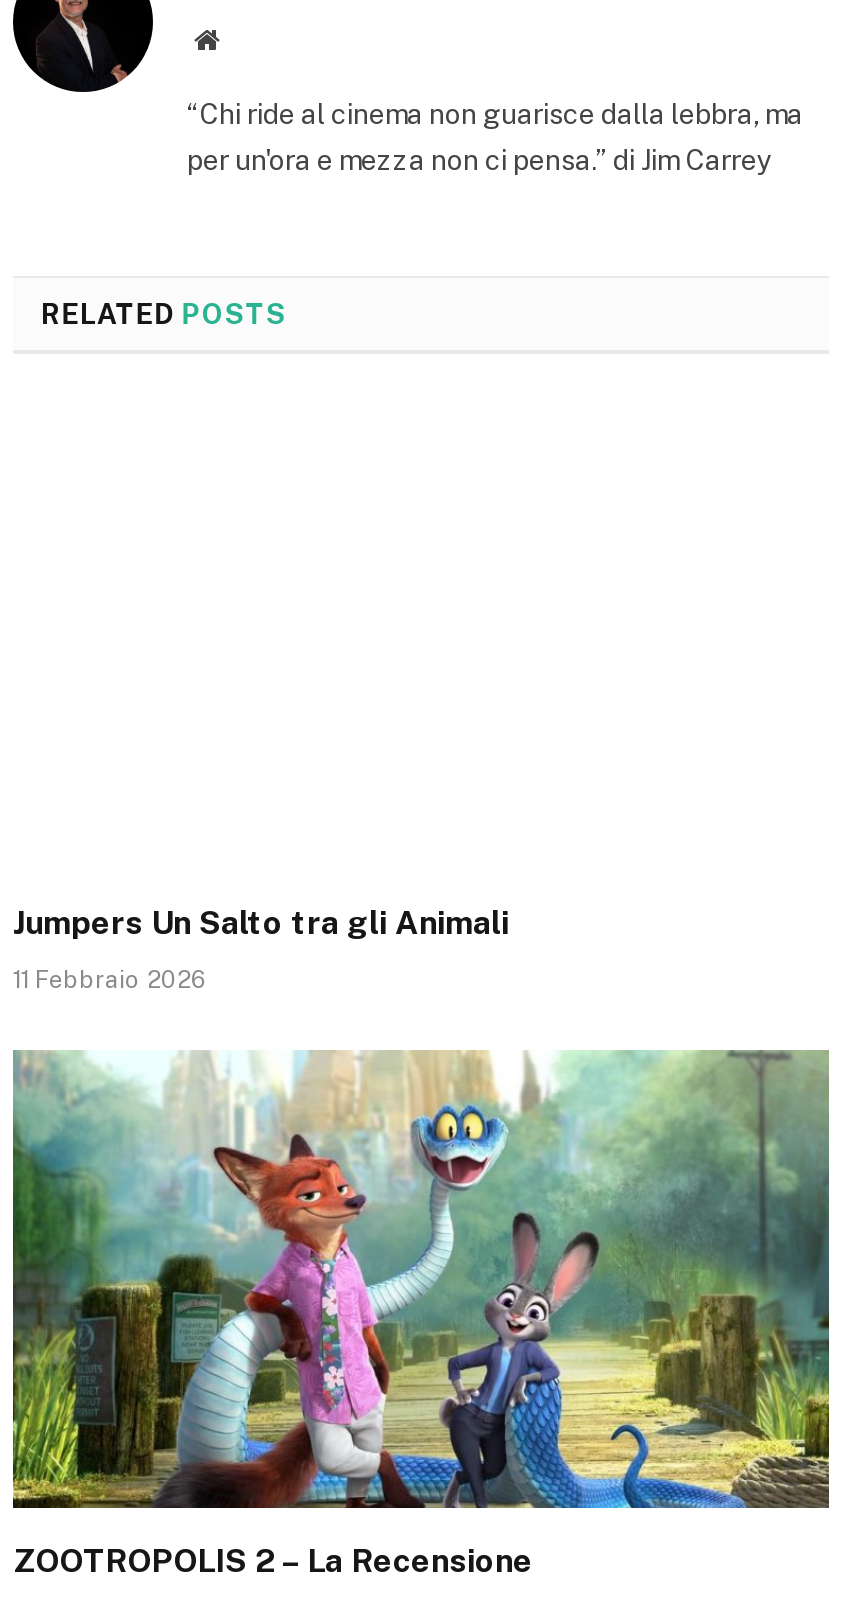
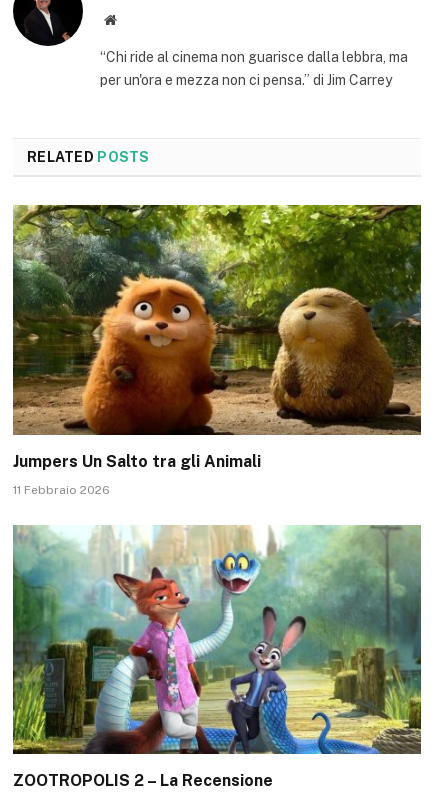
+ [image]
